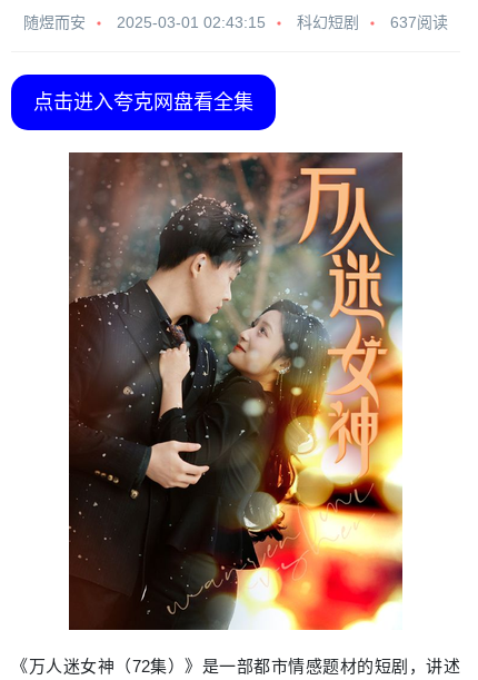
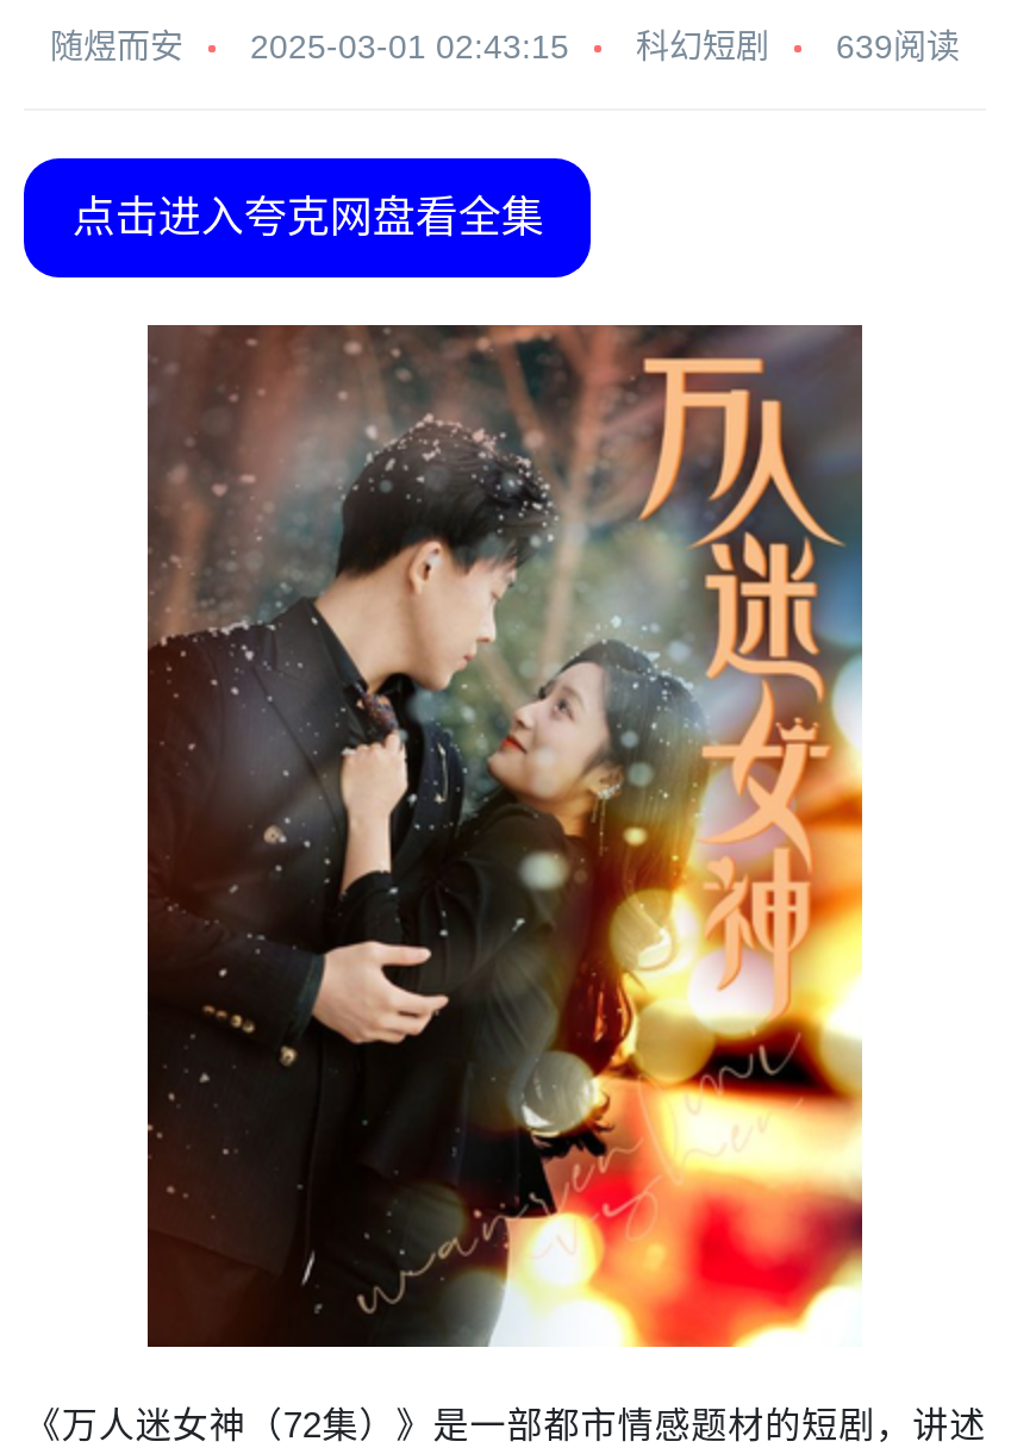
- 随煜而安 2025-03-01 02:43:15 科幻短剧 637阅读
+ 随煜而安 2025-03-01 02:43:15 科幻短剧 639阅读
